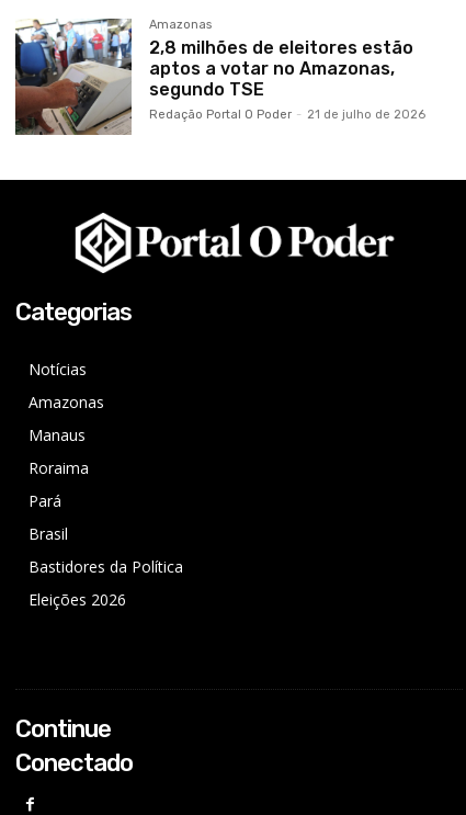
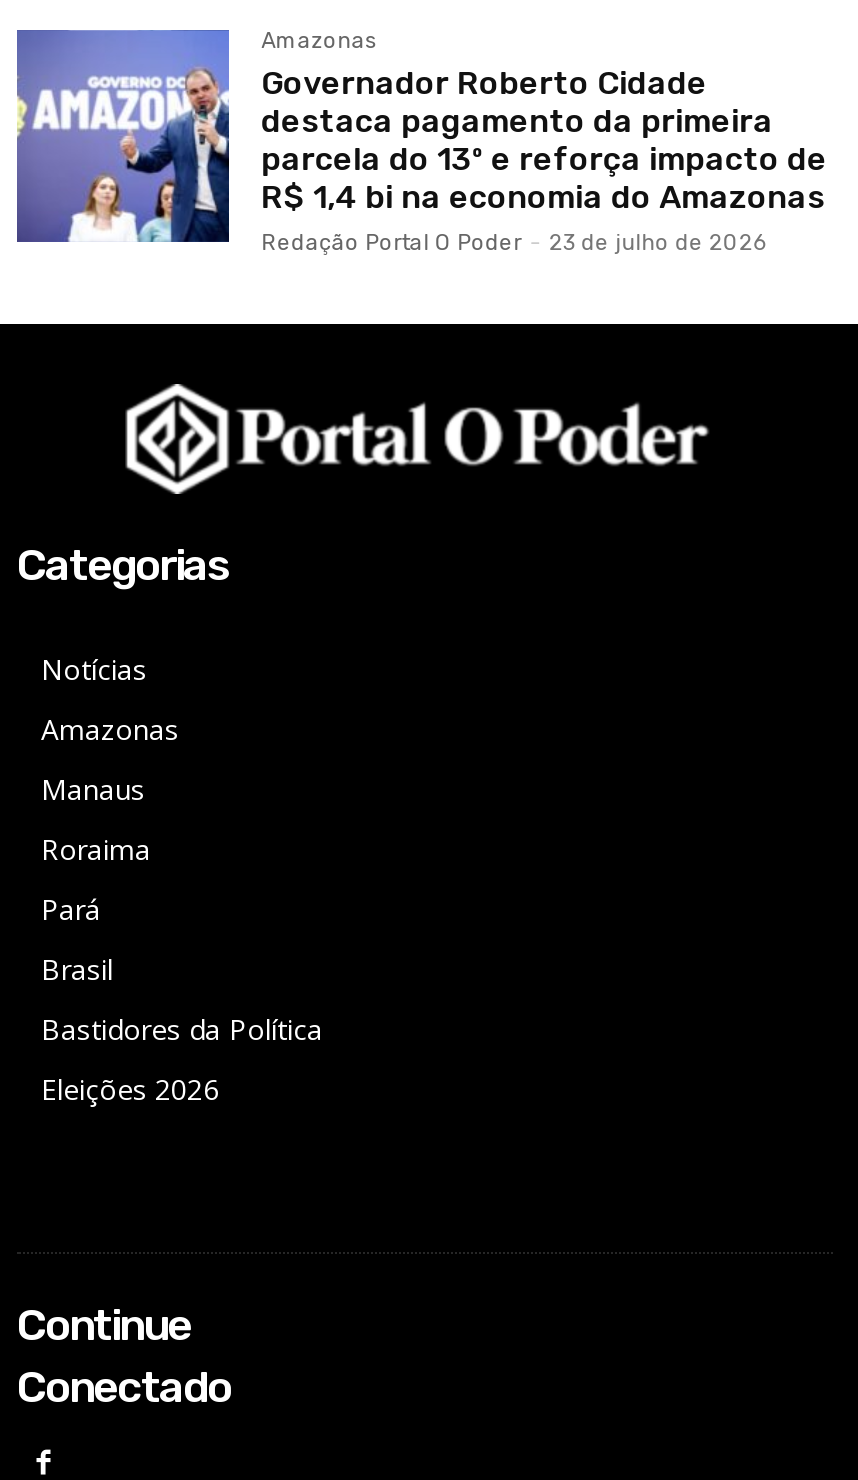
- [image]
- 2,8 milhões de eleitores estão
- aptos a votar no Amazonas,
- segundo TSE
- Redação Portal O Poder - 21 de julho de 2026
+ [image]
+ Governador Roberto Cidade
+ destaca pagamento da primeira
+ parcela do 13º e reforça impacto de
+ R$ 1,4 bi na economia do Amazonas
+ Redação Portal O Poder - 23 de julho de 2026
